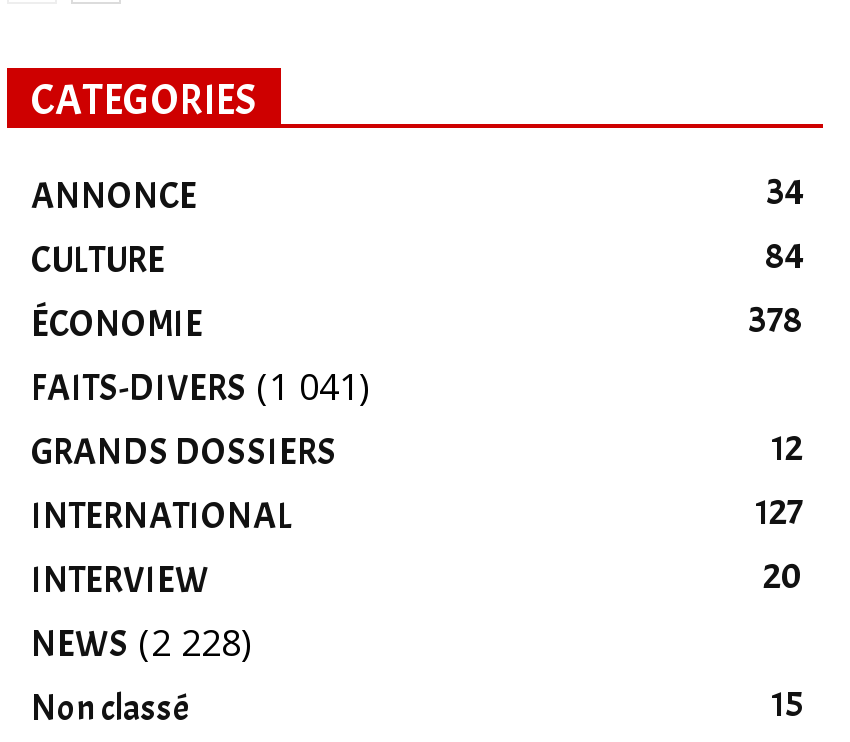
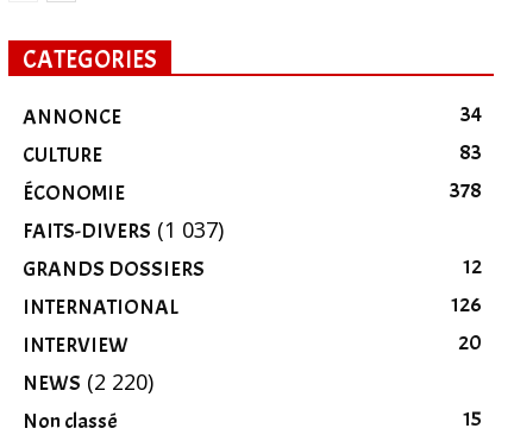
- 84
+ 83

- FAITS-DIVERS (1 041)
+ FAITS-DIVERS (1 037)

- 127
+ 126

- NEWS (2 228)
+ NEWS (2 220)
